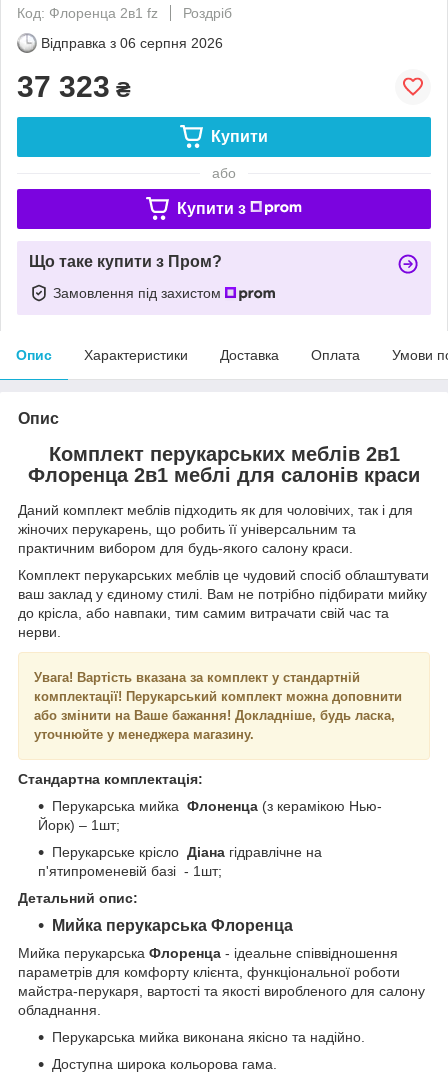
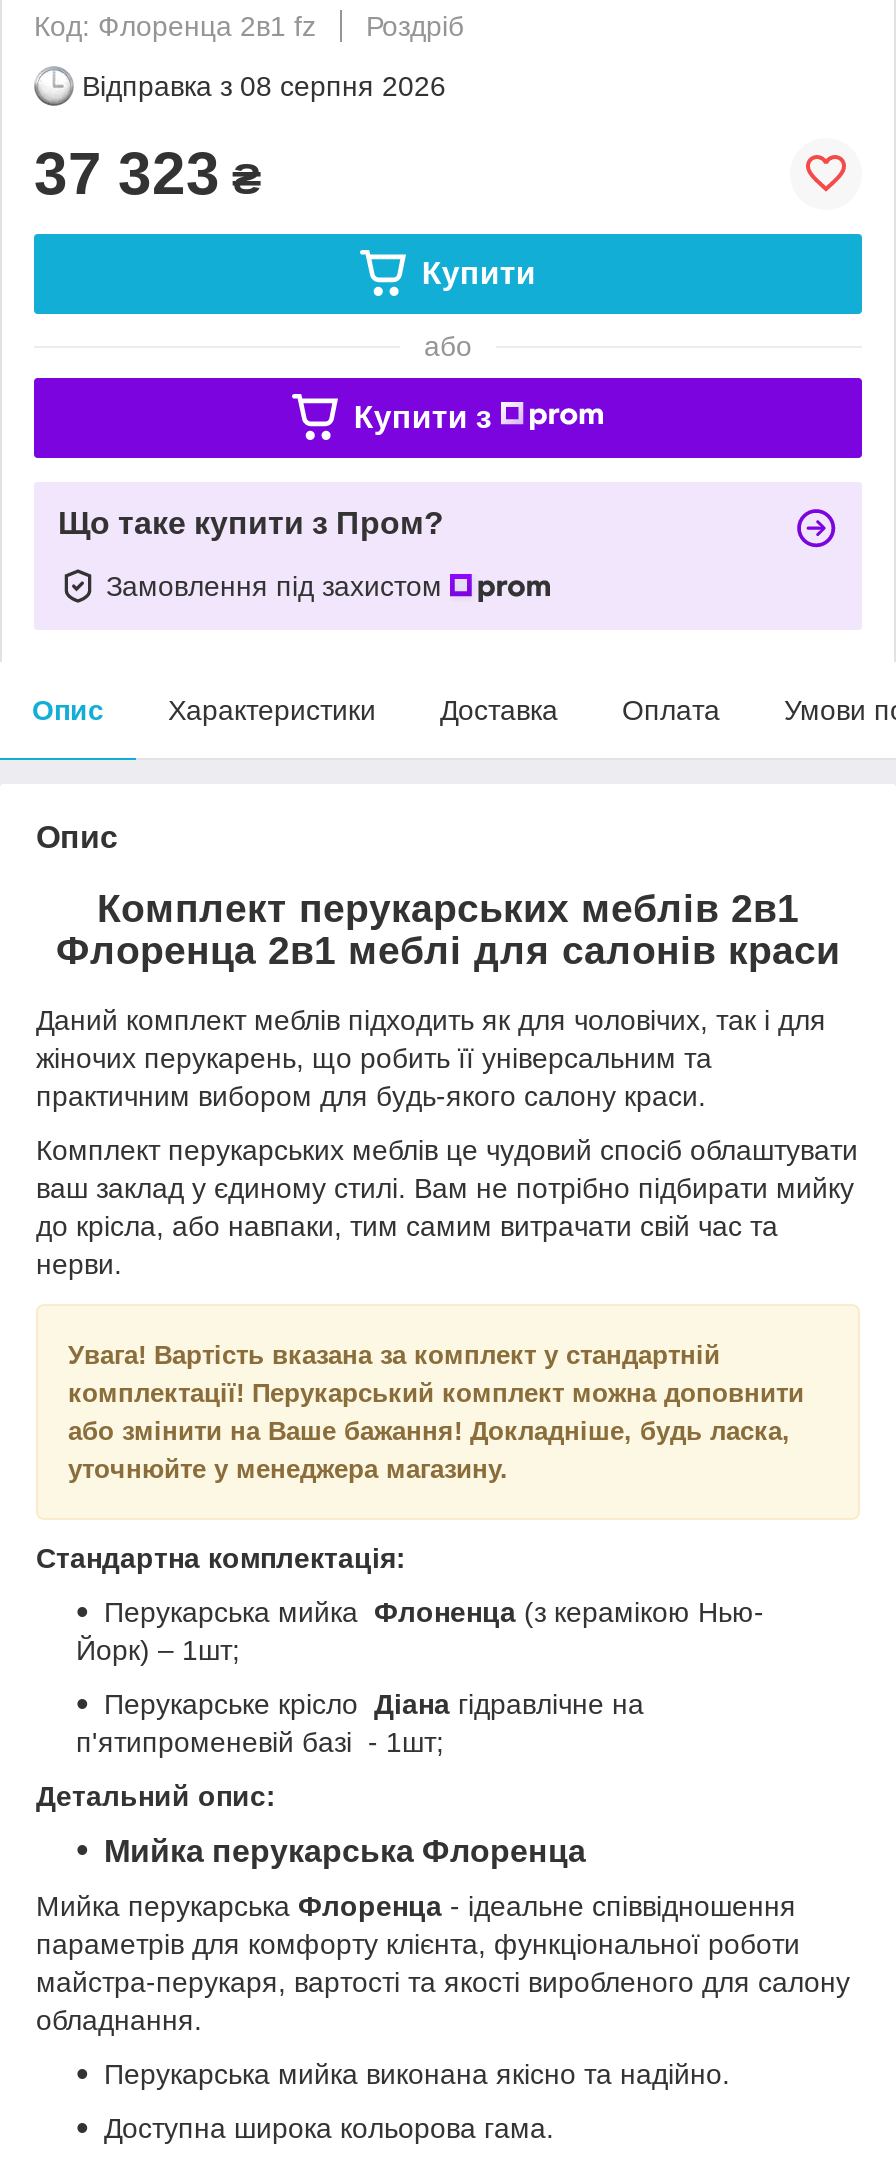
- Відправка з 06 серпня 2026
+ Відправка з 08 серпня 2026
